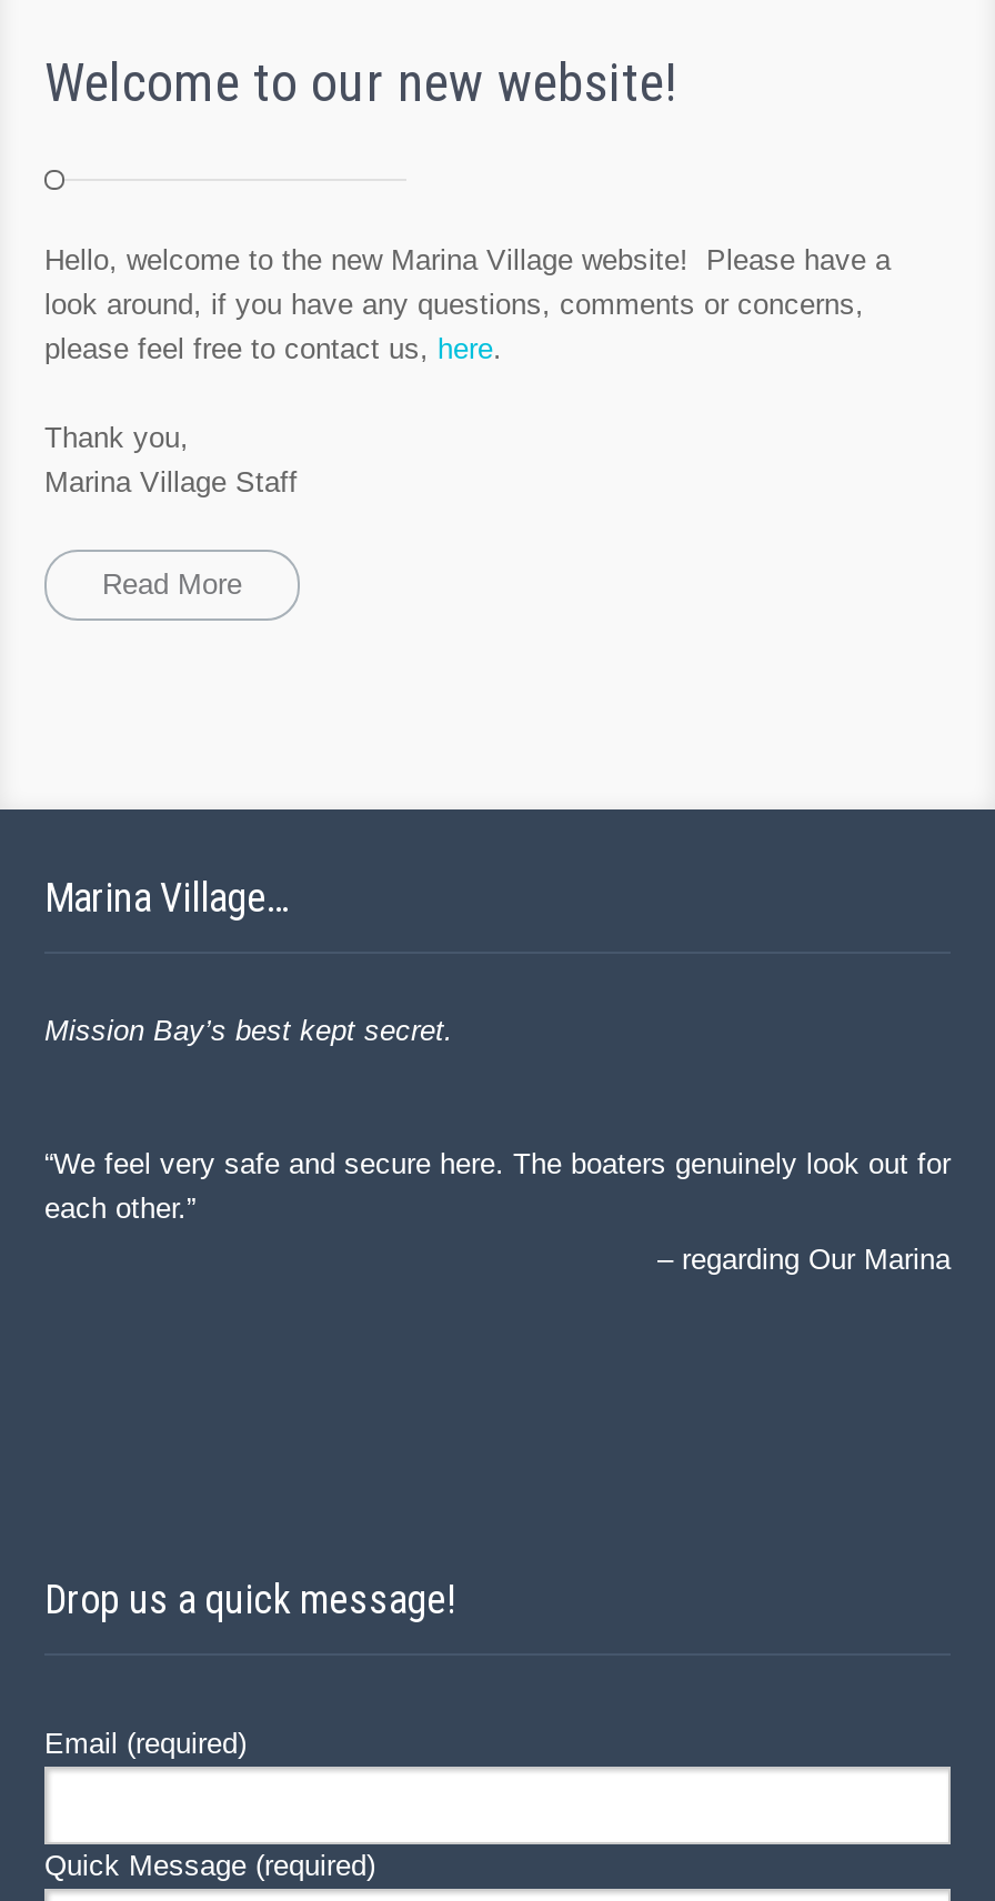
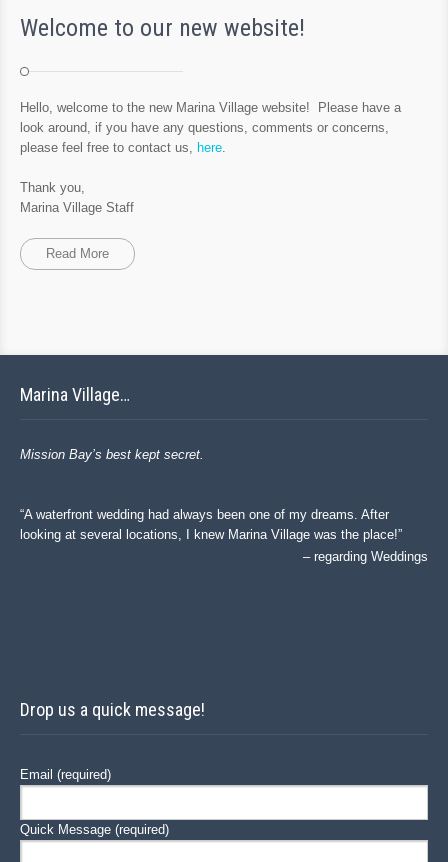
- We feel very safe and secure here. The boaters genuinely look out for
- each other.
+ A waterfront wedding had always been one of my dreams. After
+ looking at several locations, I knew Marina Village was the place!

- regarding Our Marina
+ regarding Weddings
